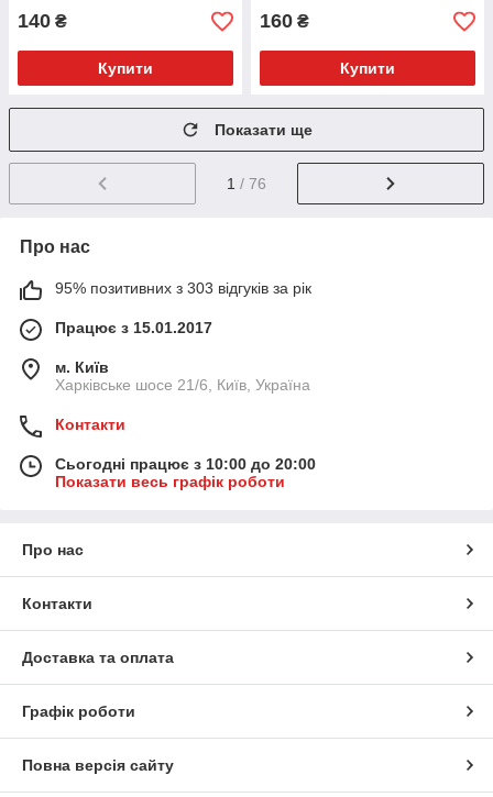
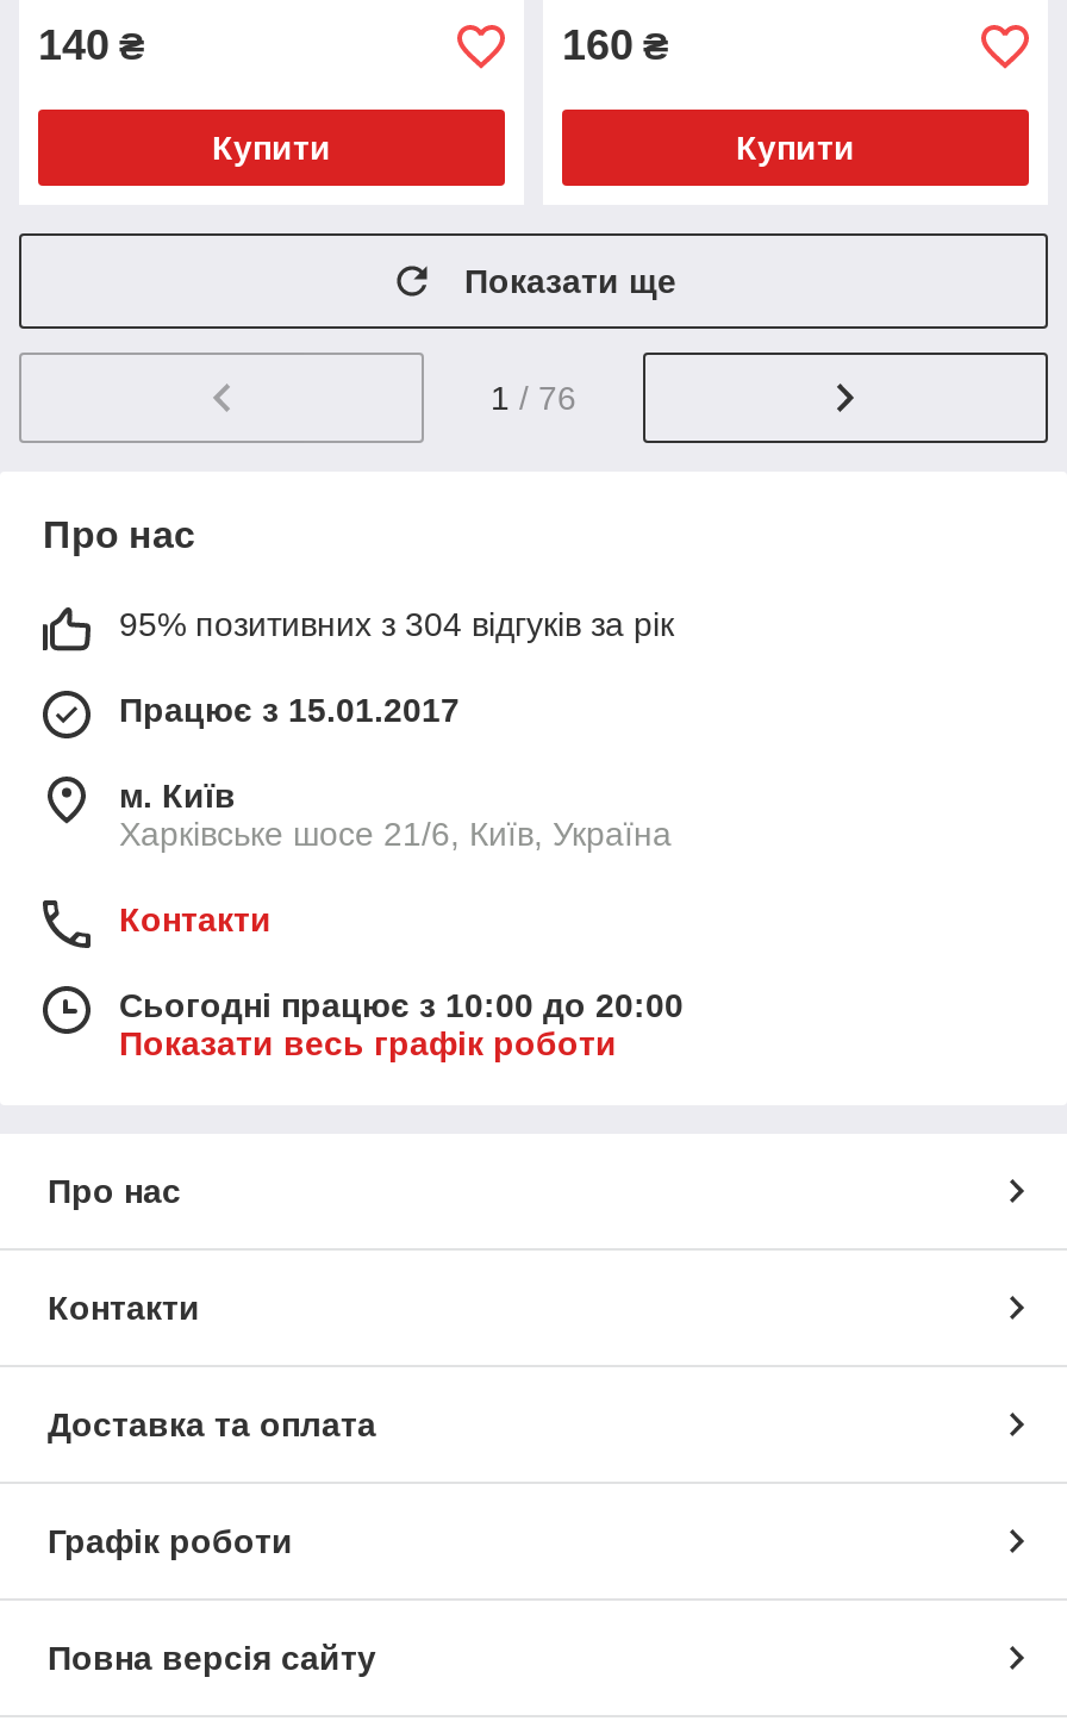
- 95% позитивних з 303 відгуків за рік
+ 95% позитивних з 304 відгуків за рік
